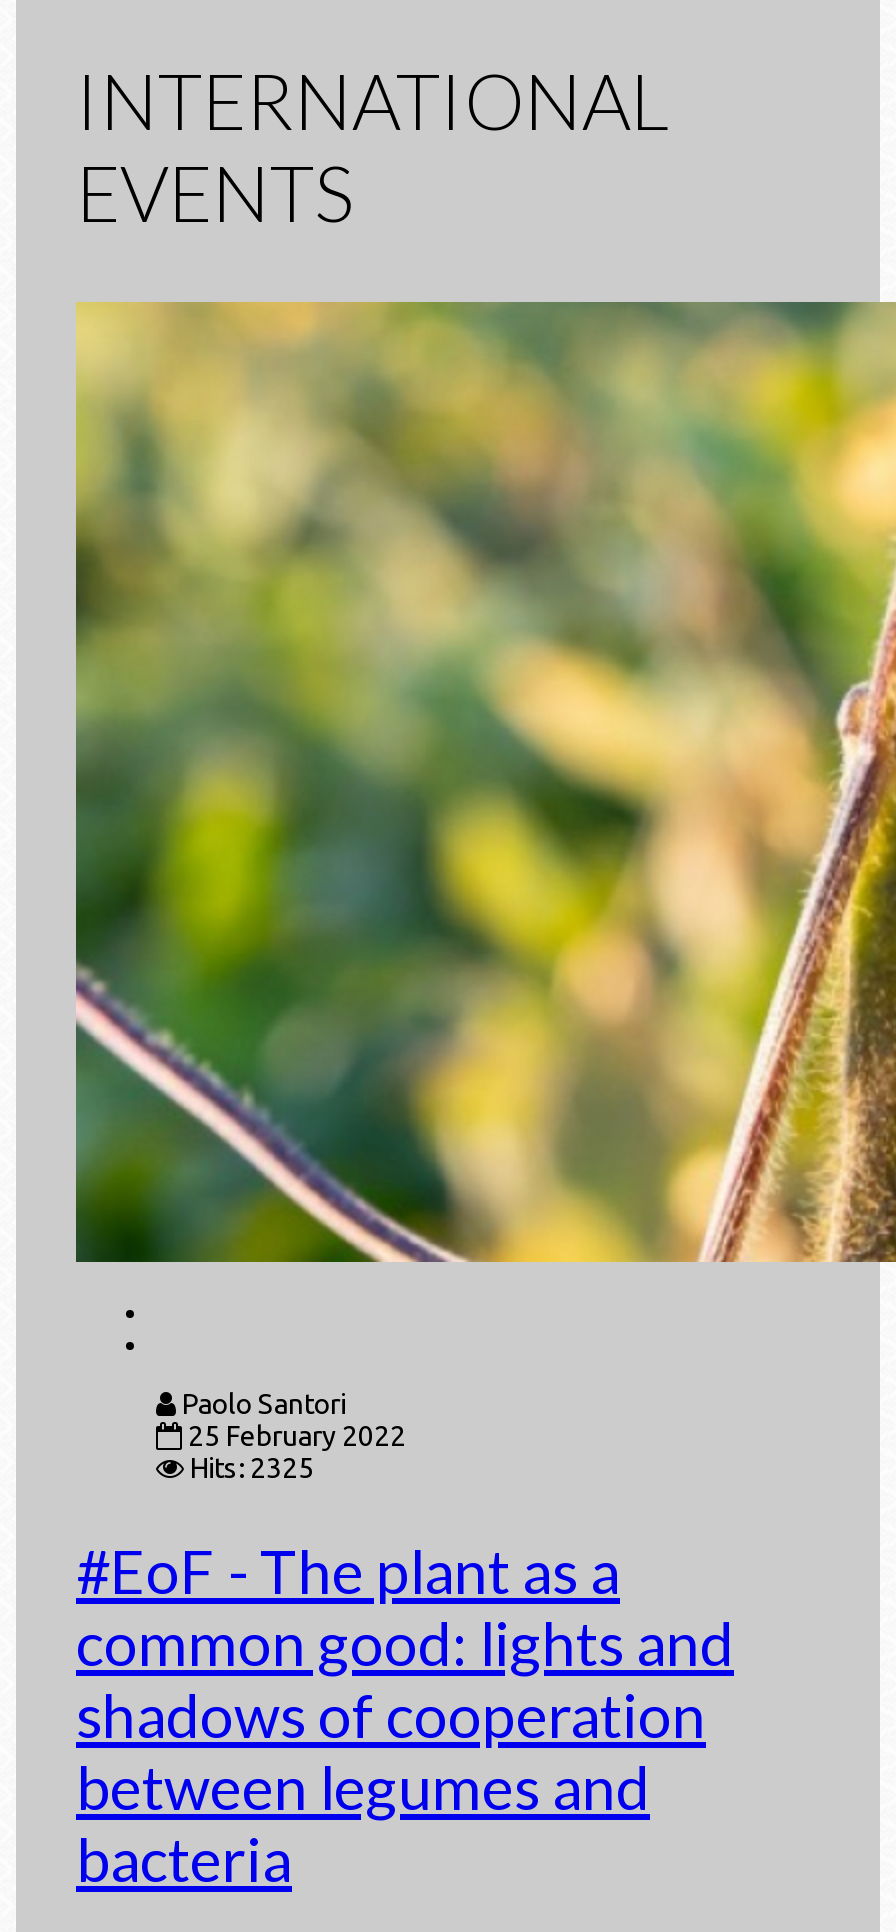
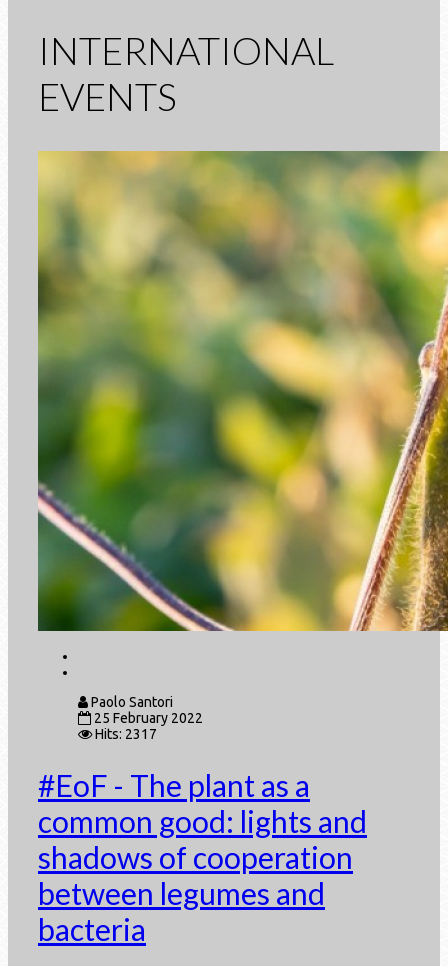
- Hits: 2325
+ Hits: 2317
